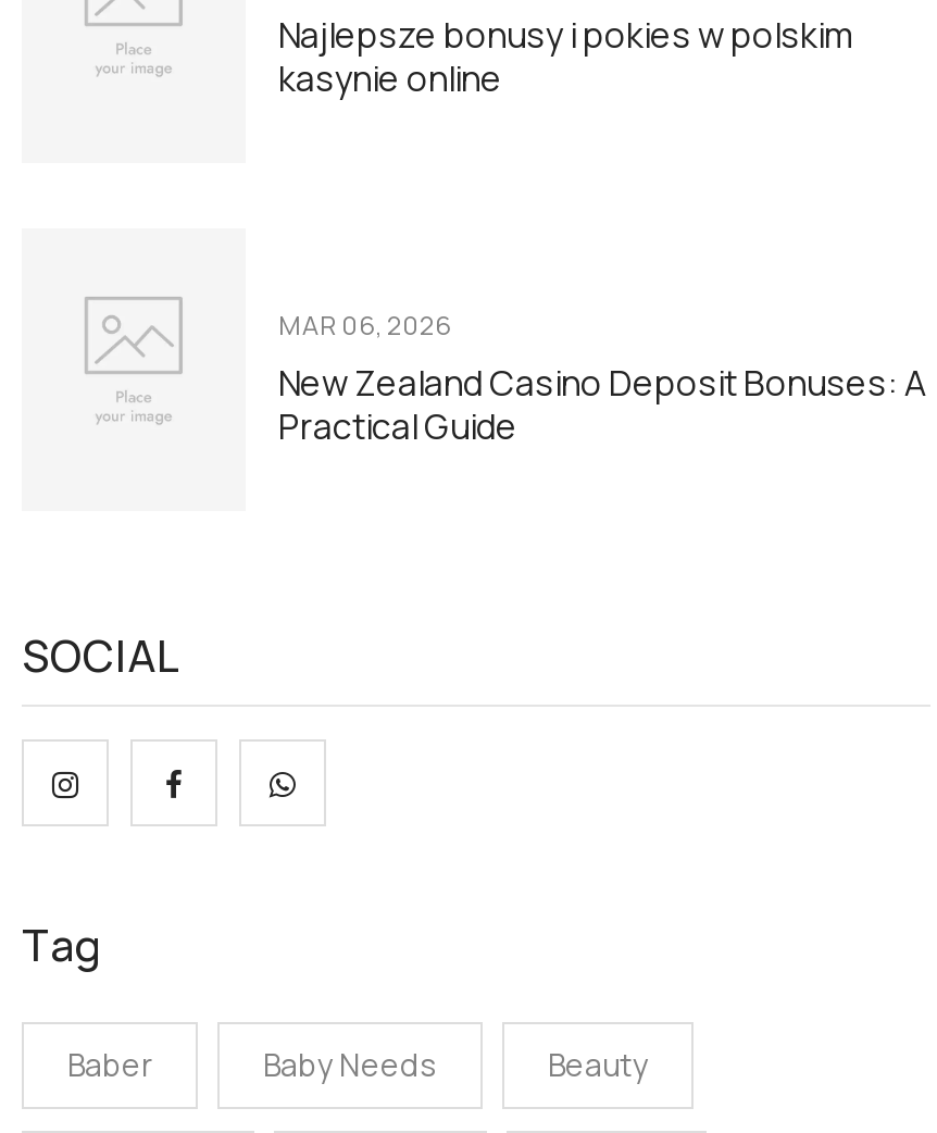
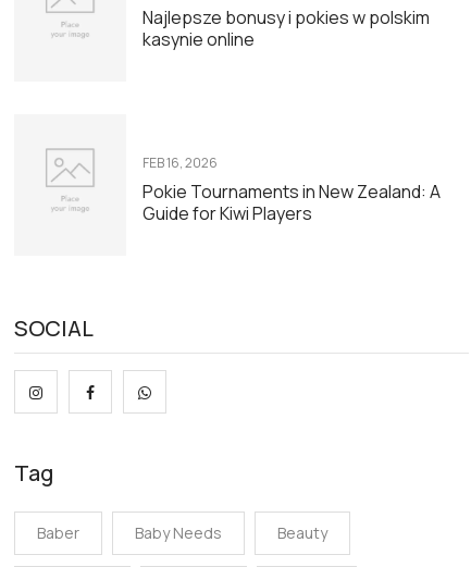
- MAR 06, 2026
- New Zealand Casino Deposit Bonuses: A
- Practical Guide
+ FEB 16, 2026
+ Pokie Tournaments in New Zealand: A
+ Guide for Kiwi Players
